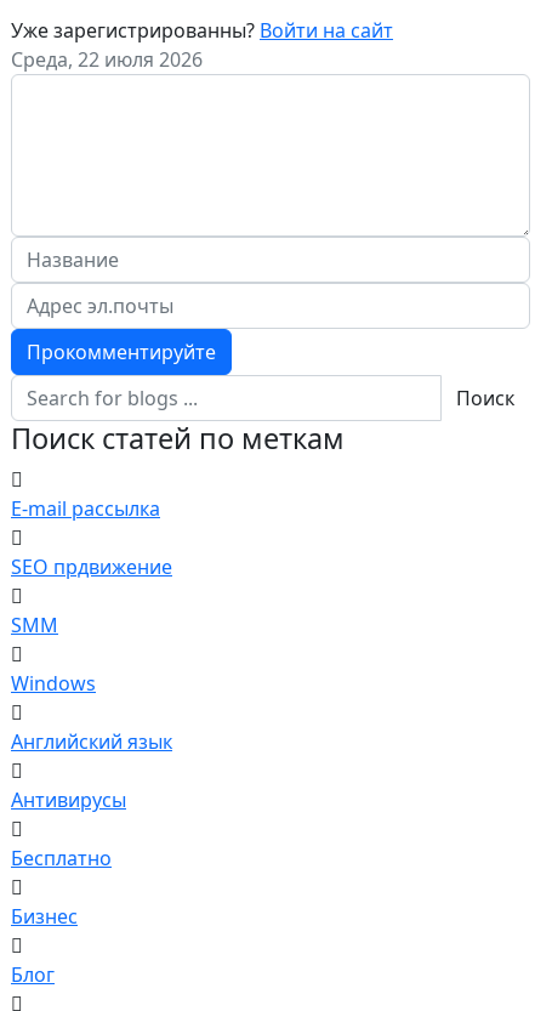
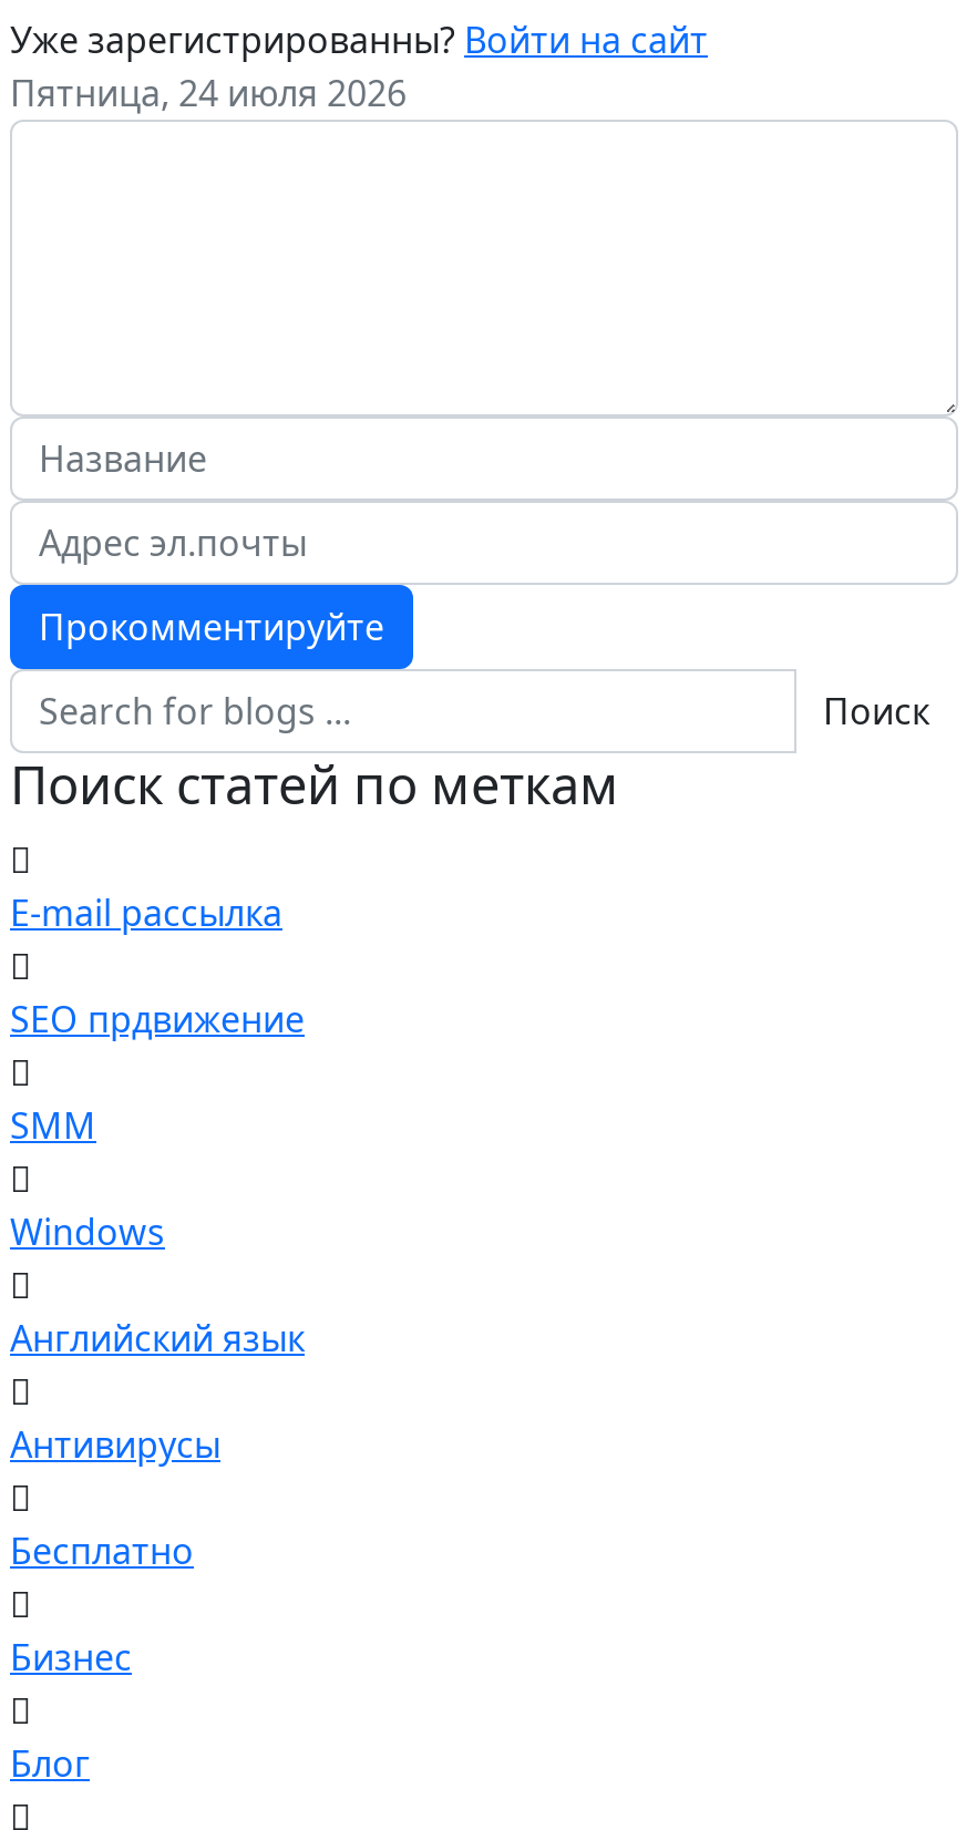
- Среда, 22 июля 2026
+ Пятница, 24 июля 2026
